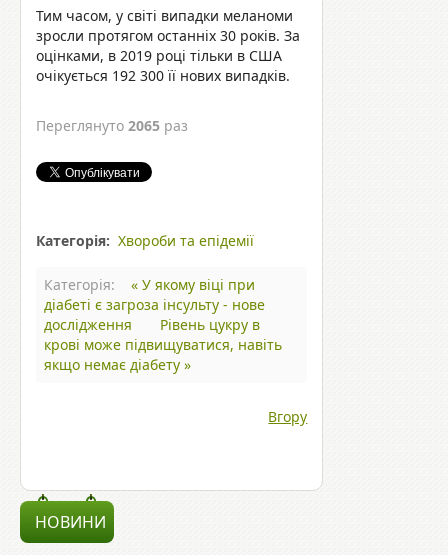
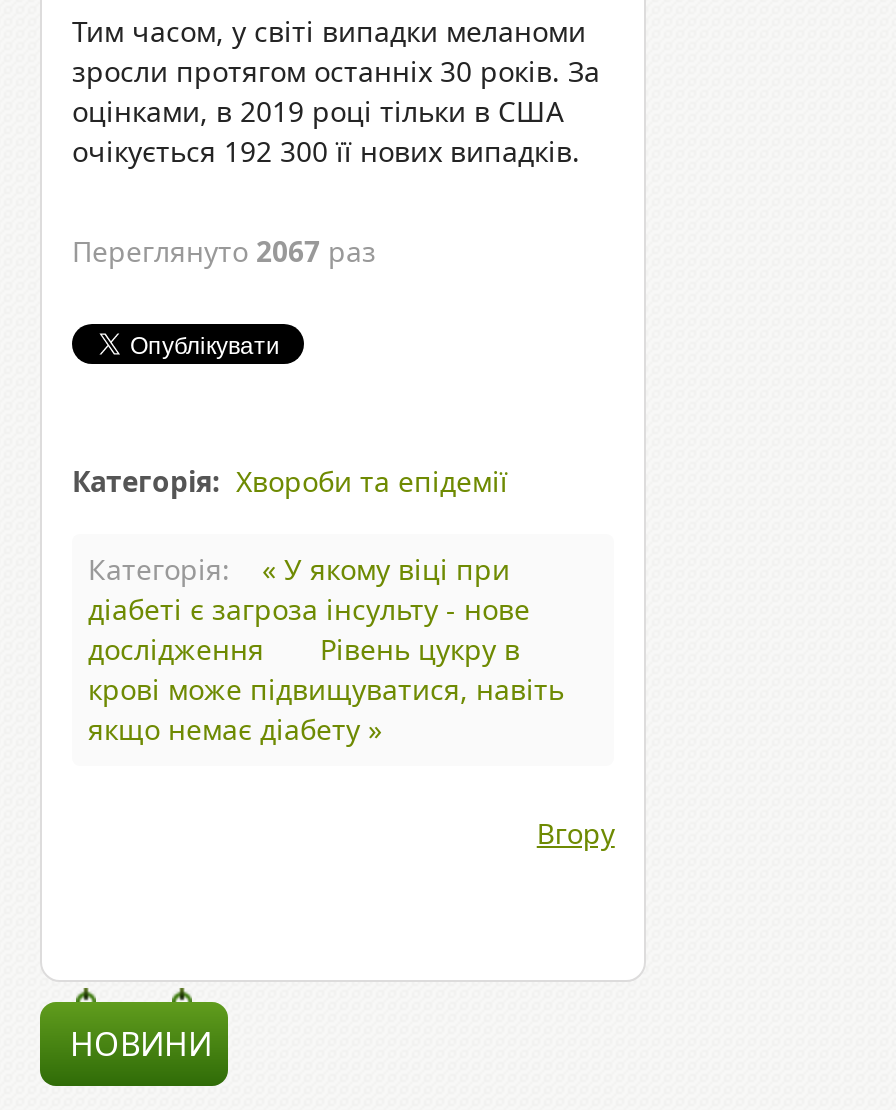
- Переглянуто 2065 раз
+ Переглянуто 2067 раз
